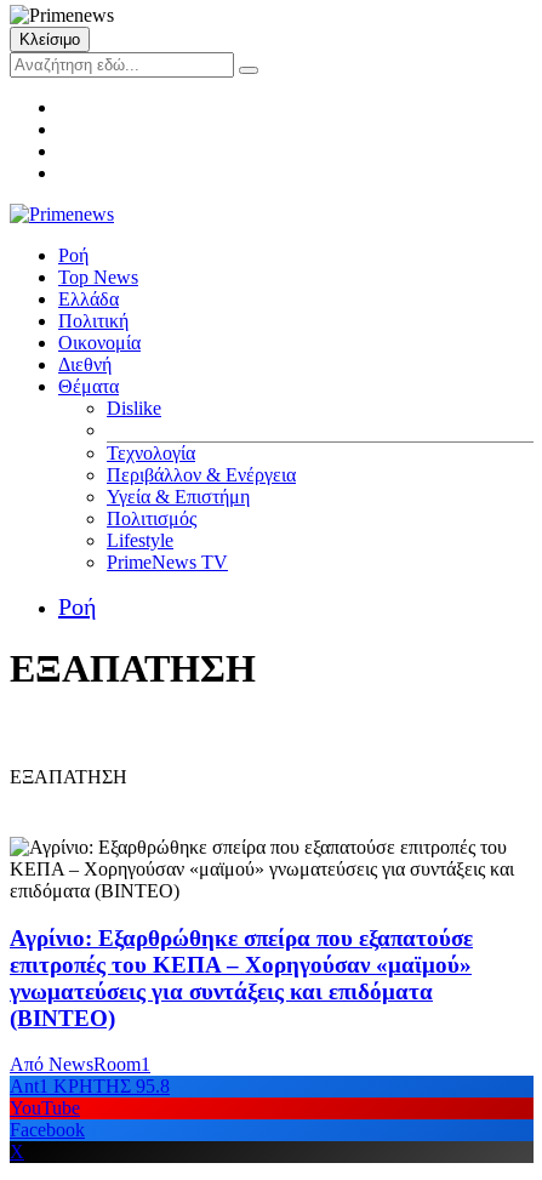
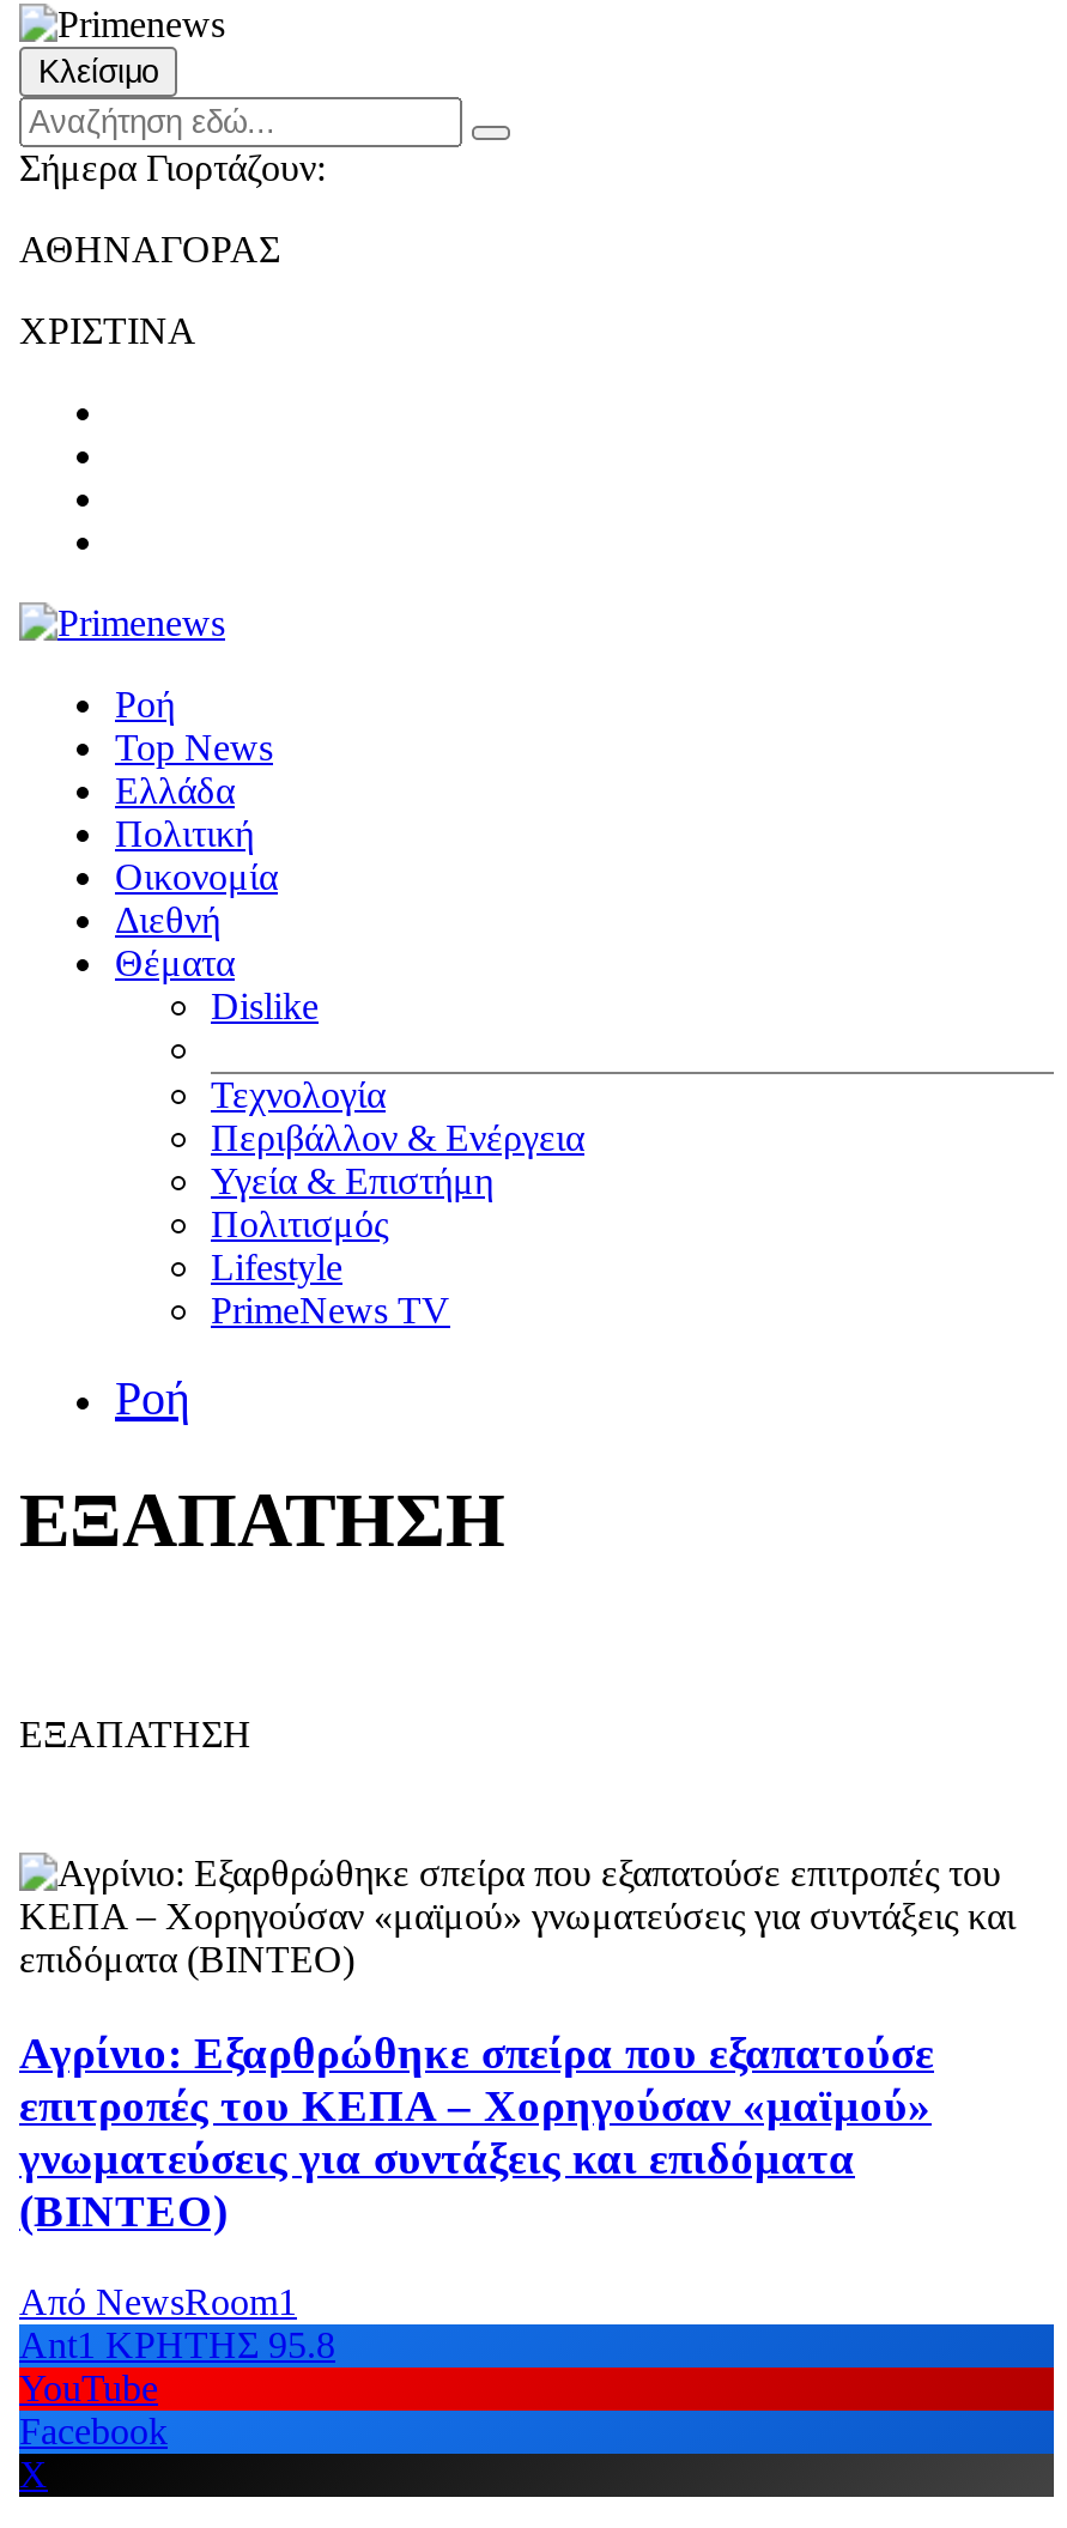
+ Σήμερα Γιορτάζουν:
+ ΑΘΗΝΑΓΟΡΑΣ
+ ΧΡΙΣΤΙΝΑ
